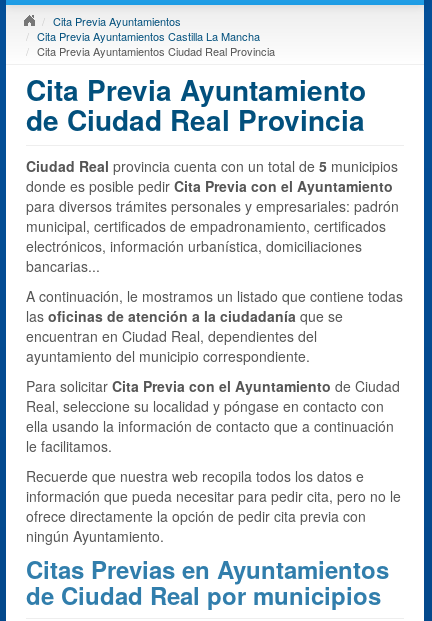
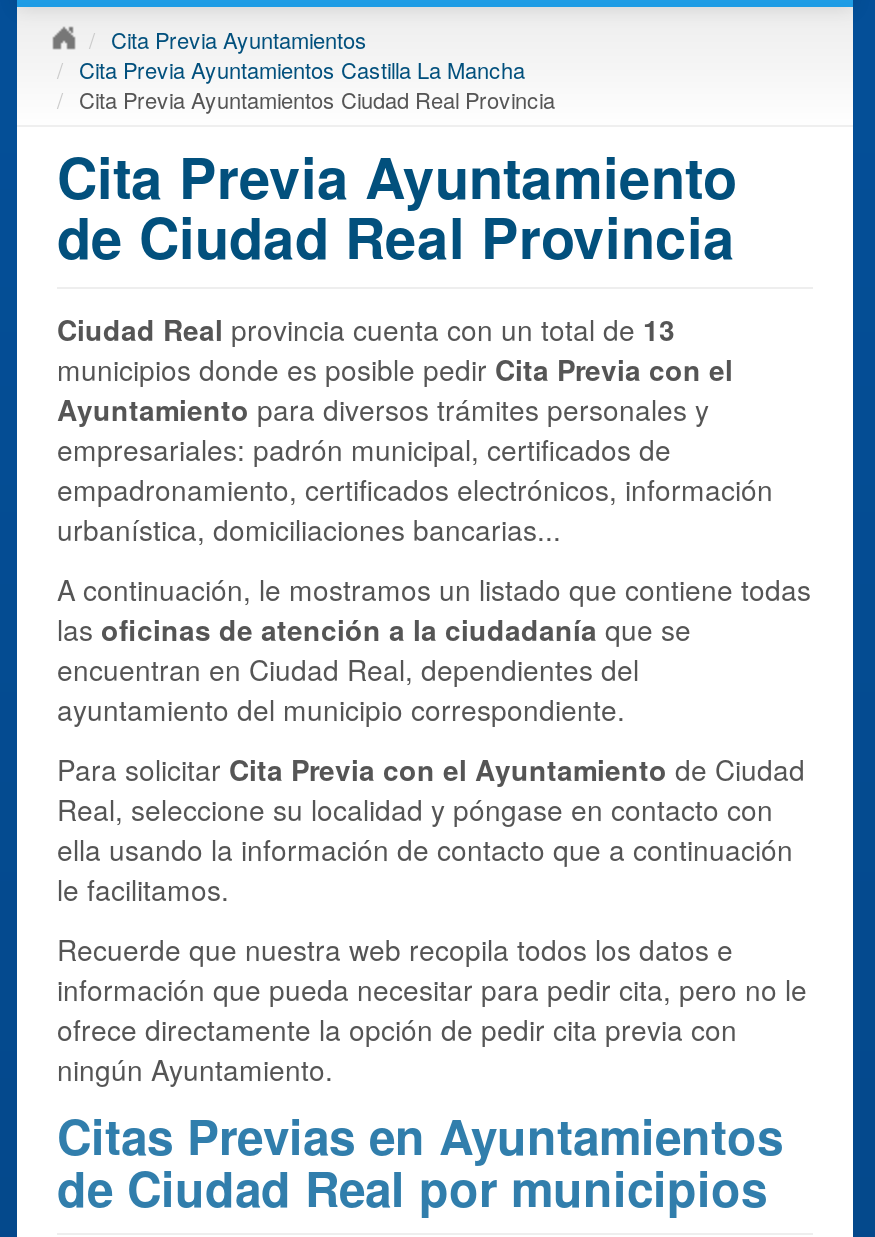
- Ciudad Real provincia cuenta con un total de 5 municipios
- donde es posible pedir Cita Previa con el Ayuntamiento
- para diversos trámites personales y empresariales: padrón
- municipal, certificados de empadronamiento, certificados
- electrónicos, información urbanística, domiciliaciones
- bancarias...
+ Ciudad Real provincia cuenta con un total de 13
+ municipios donde es posible pedir Cita Previa con el
+ Ayuntamiento para diversos trámites personales y
+ empresariales: padrón municipal, certificados de
+ empadronamiento, certificados electrónicos, información
+ urbanística, domiciliaciones bancarias...
